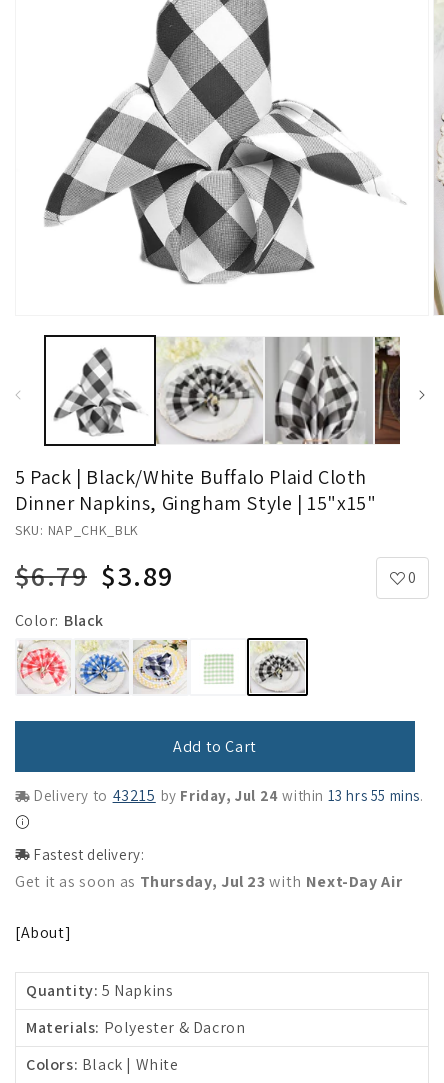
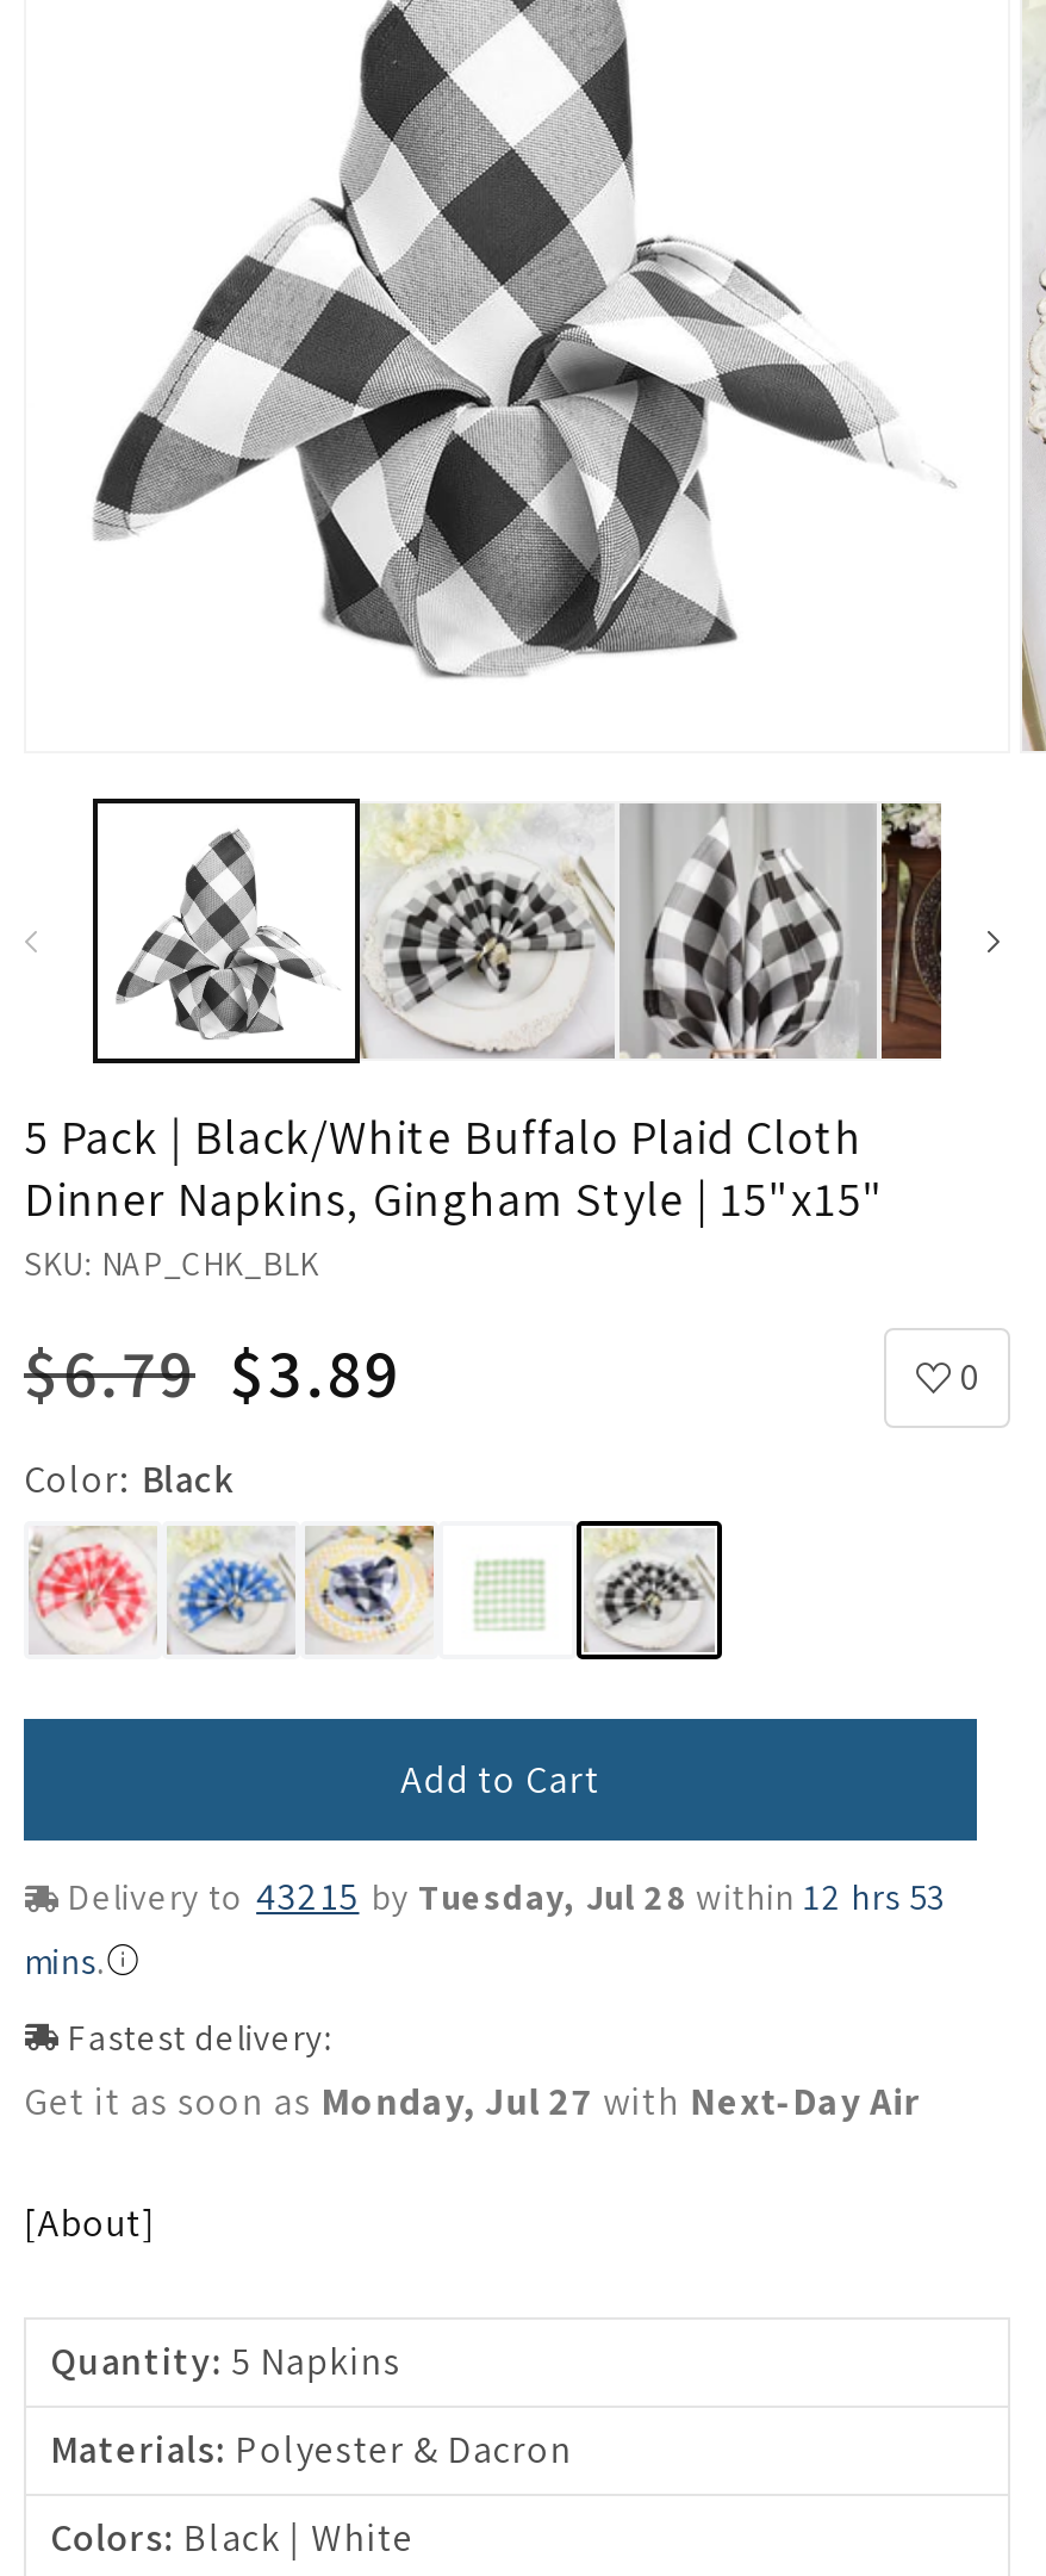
- Delivery to 43215 by Friday, Jul 24 within 13 hrs 55 mins.
+ Delivery to 43215 by Tuesday, Jul 28 within 12 hrs 53
+ mins.

- Get it as soon as Thursday, Jul 23 with Next-Day Air
+ Get it as soon as Monday, Jul 27 with Next-Day Air
